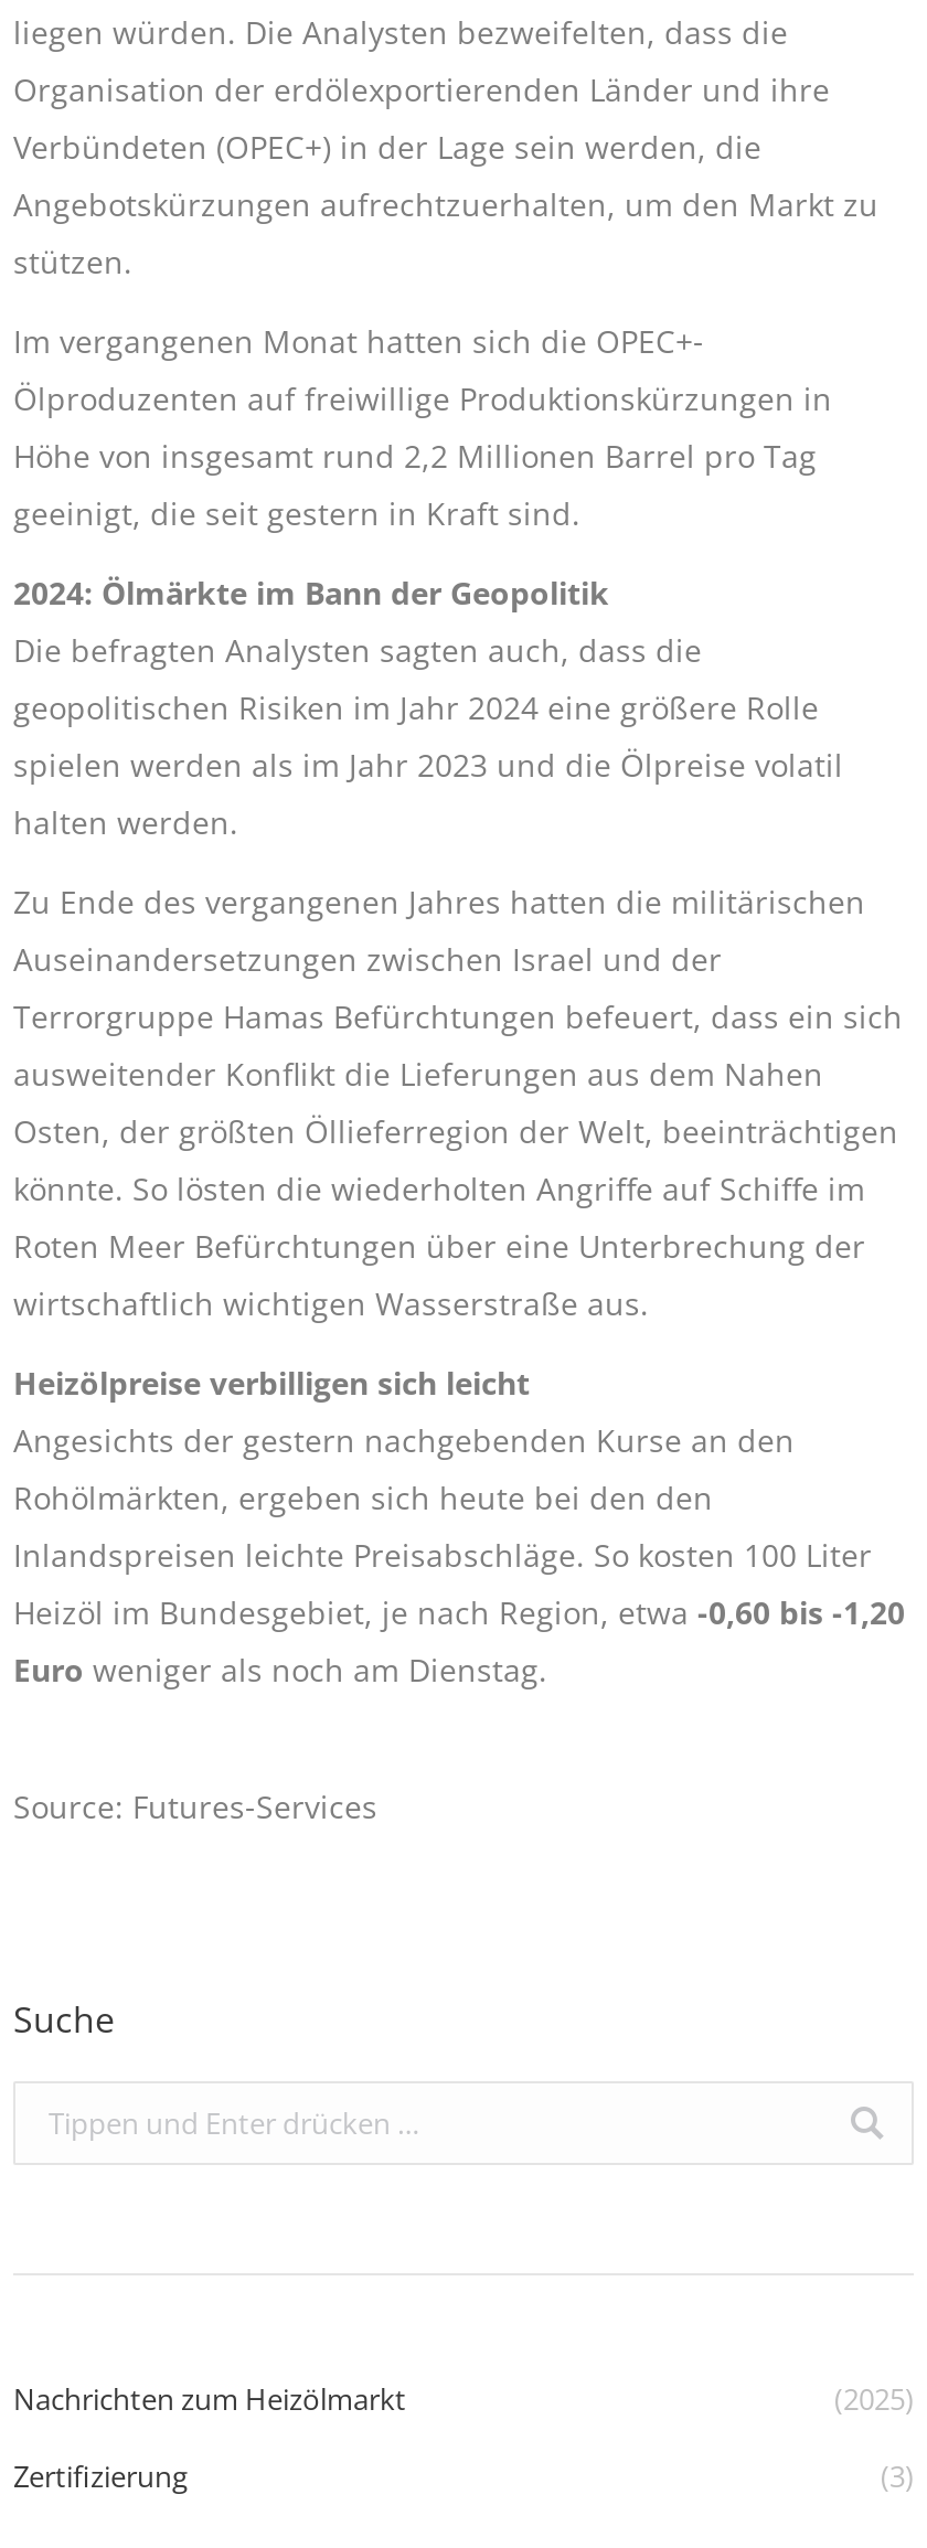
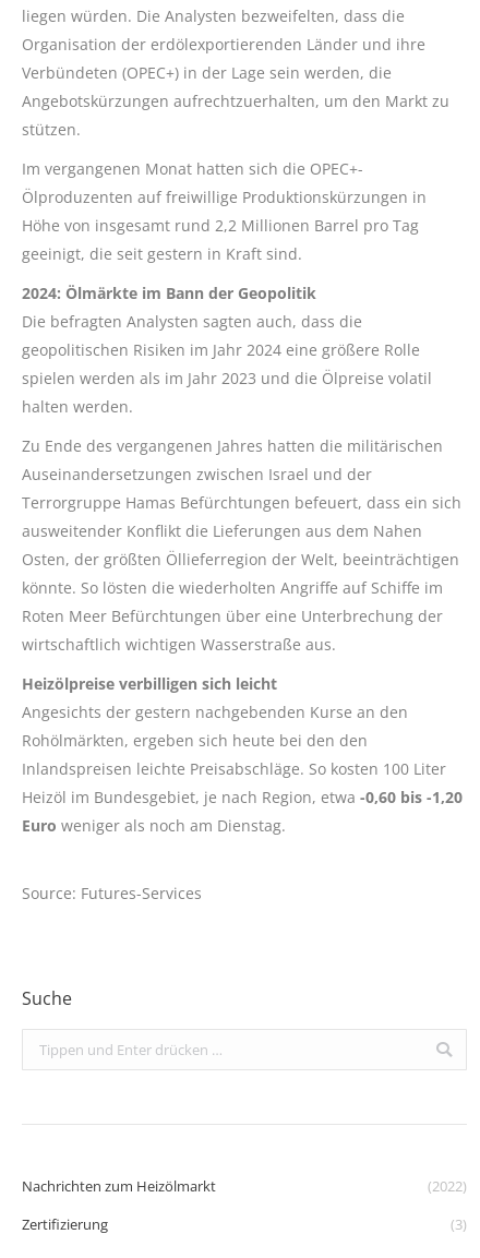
- (2025)
+ (2022)
